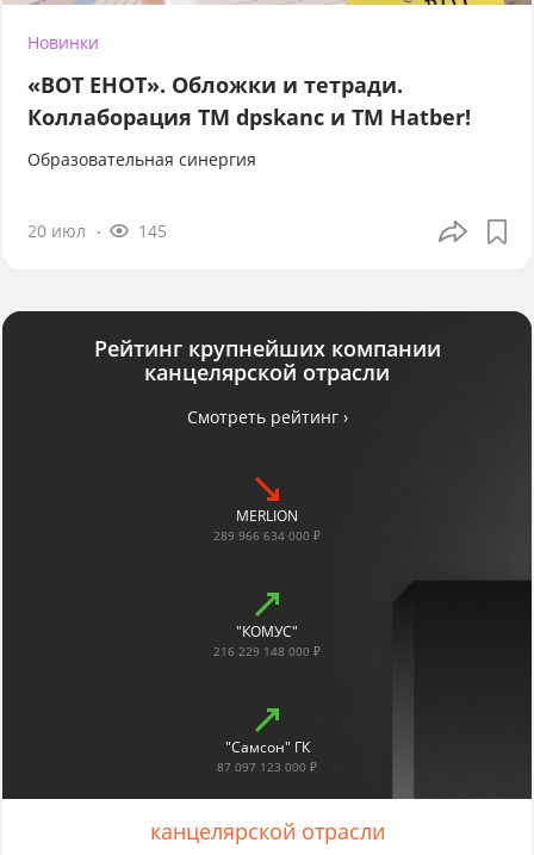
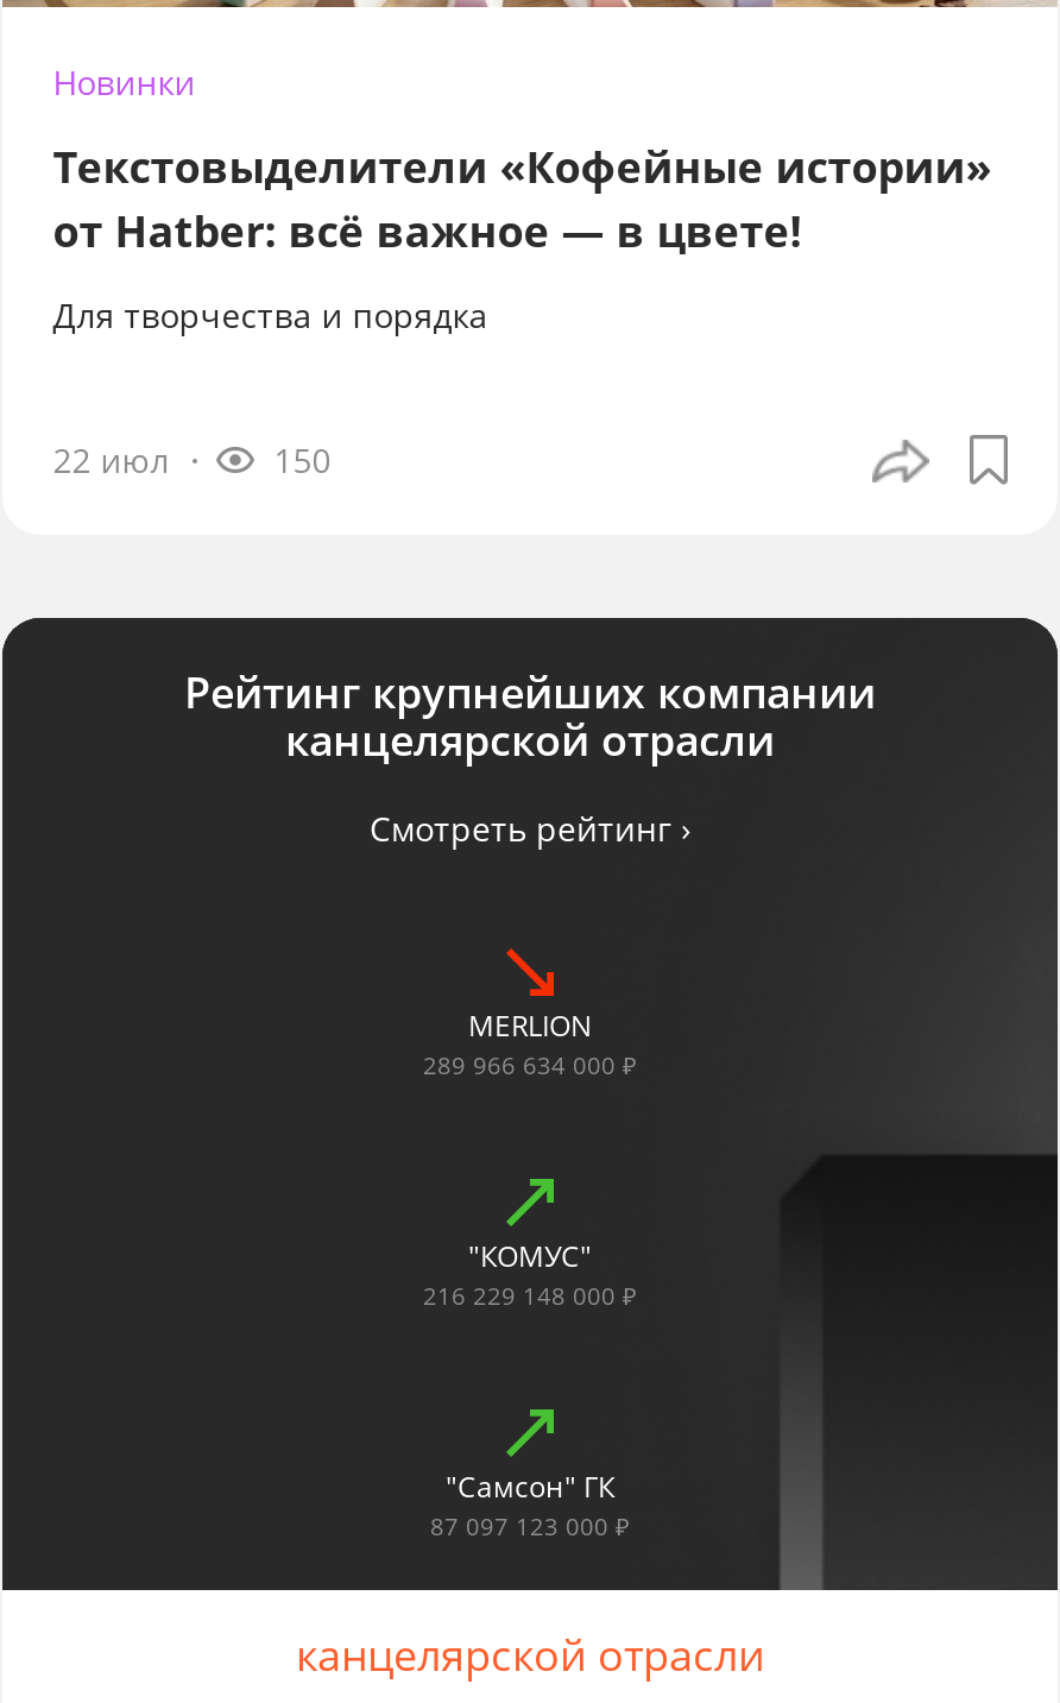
- «ВОТ ЕНОТ». Обложки и тетради.
- Коллаборация TM dpskanc и ТМ Hatber!
+ Текстовыделители «Кофейные истории»
+ от Hatber: всё важное — в цвете!

- Образовательная синергия
+ Для творчества и порядка

- 20 июл
- 145
+ 22 июл
+ 150
